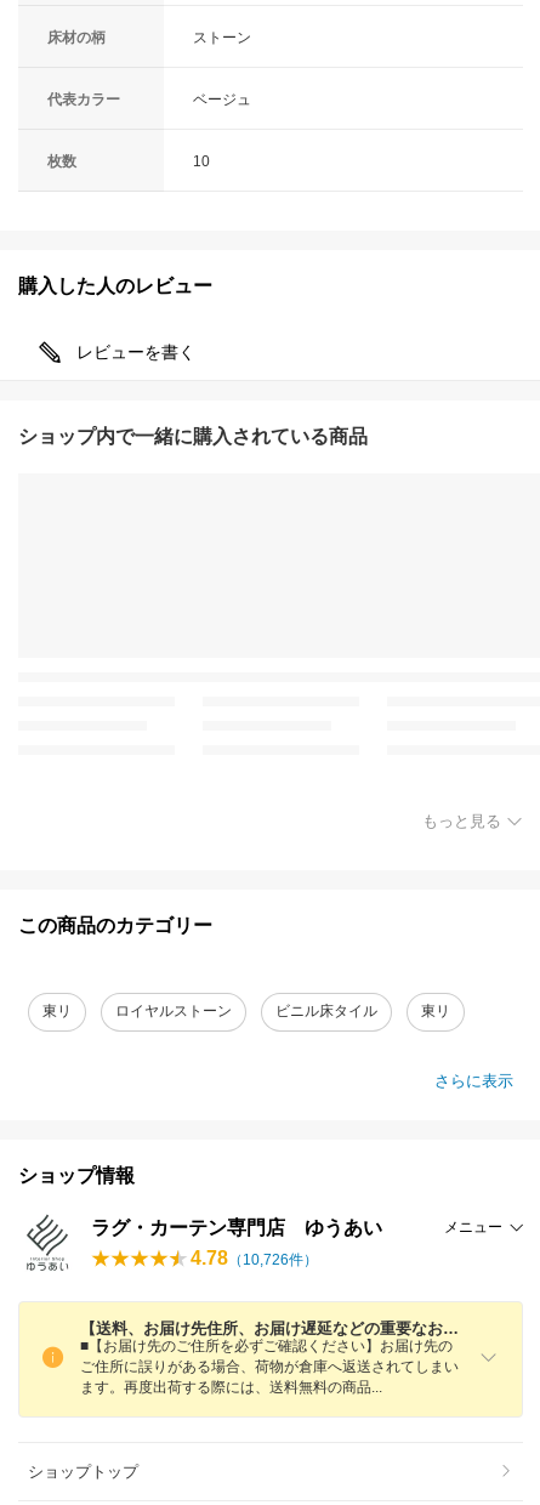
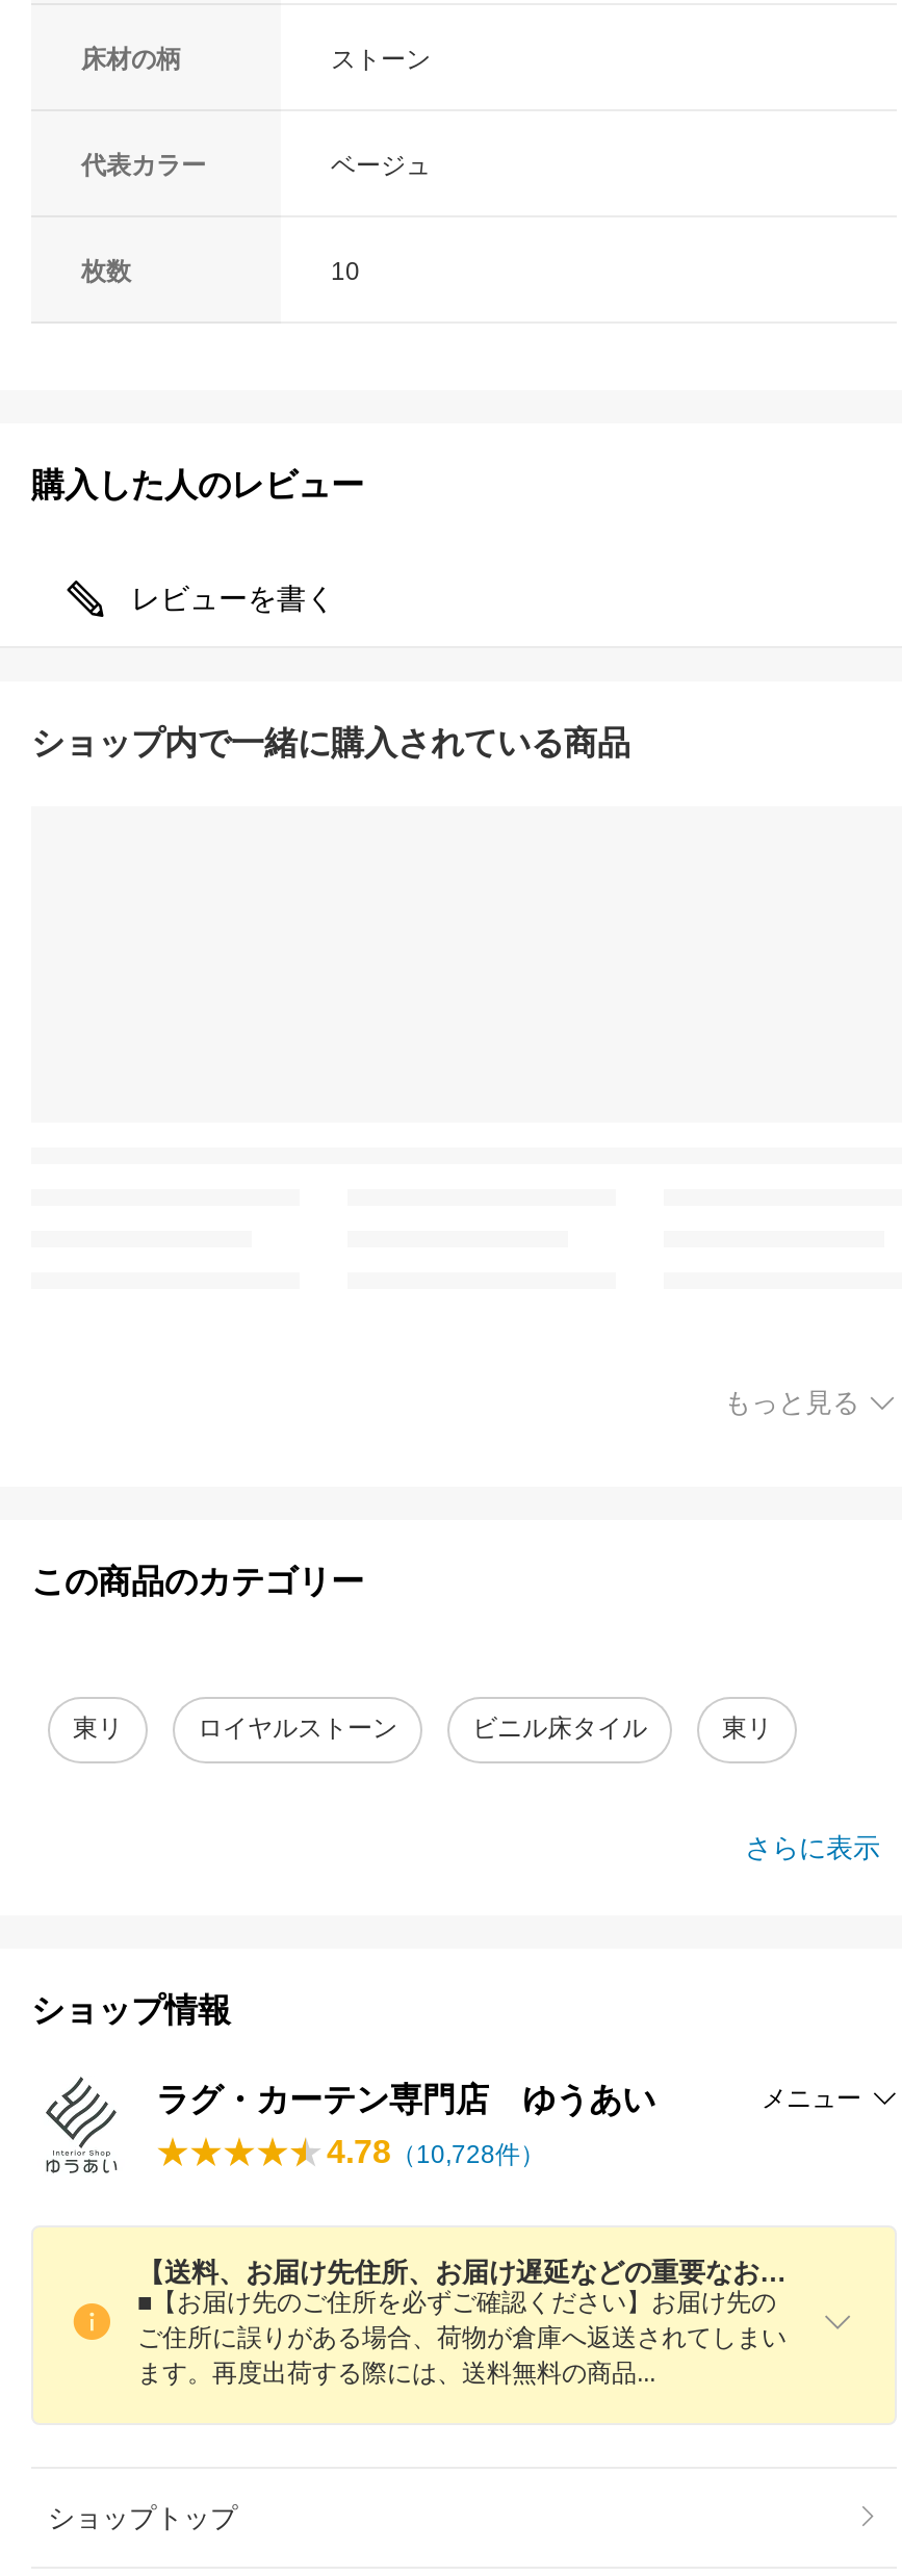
- 4.78（10,726件）
+ 4.78（10,728件）
